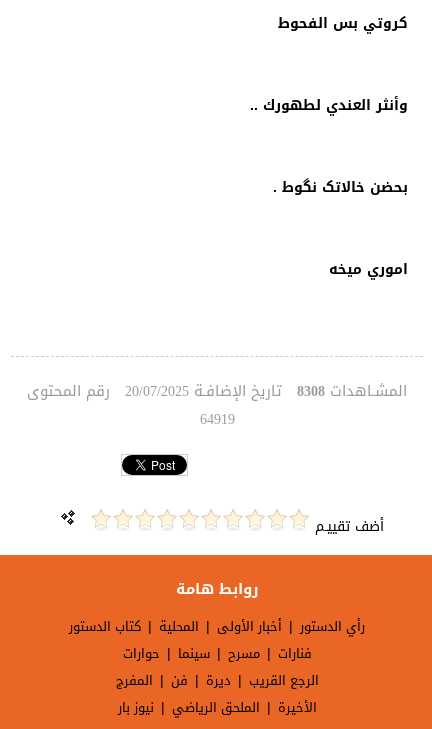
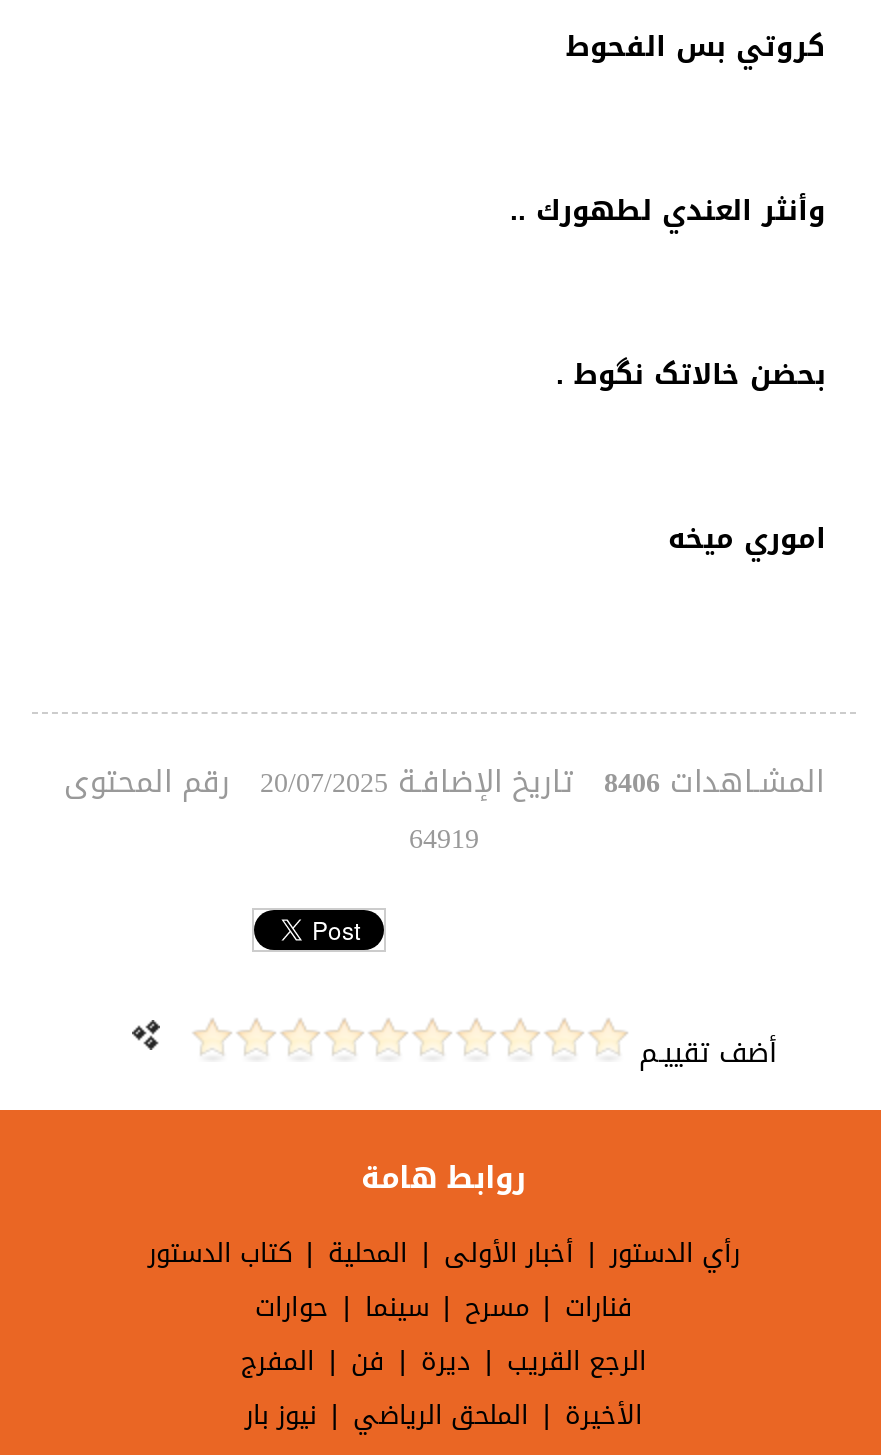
- المشـاهدات 8308 تاريخ الإضافـة 20/07/2025 رقم المحتوى
+ المشـاهدات 8406 تاريخ الإضافـة 20/07/2025 رقم المحتوى
